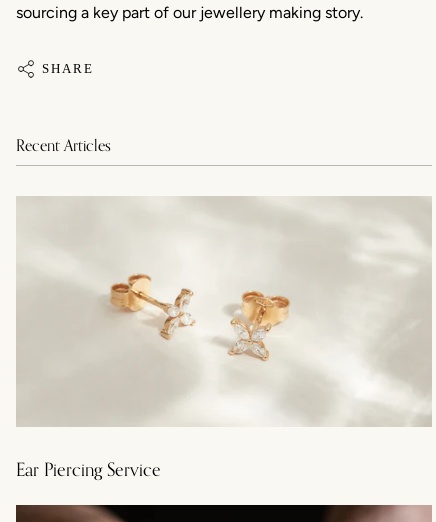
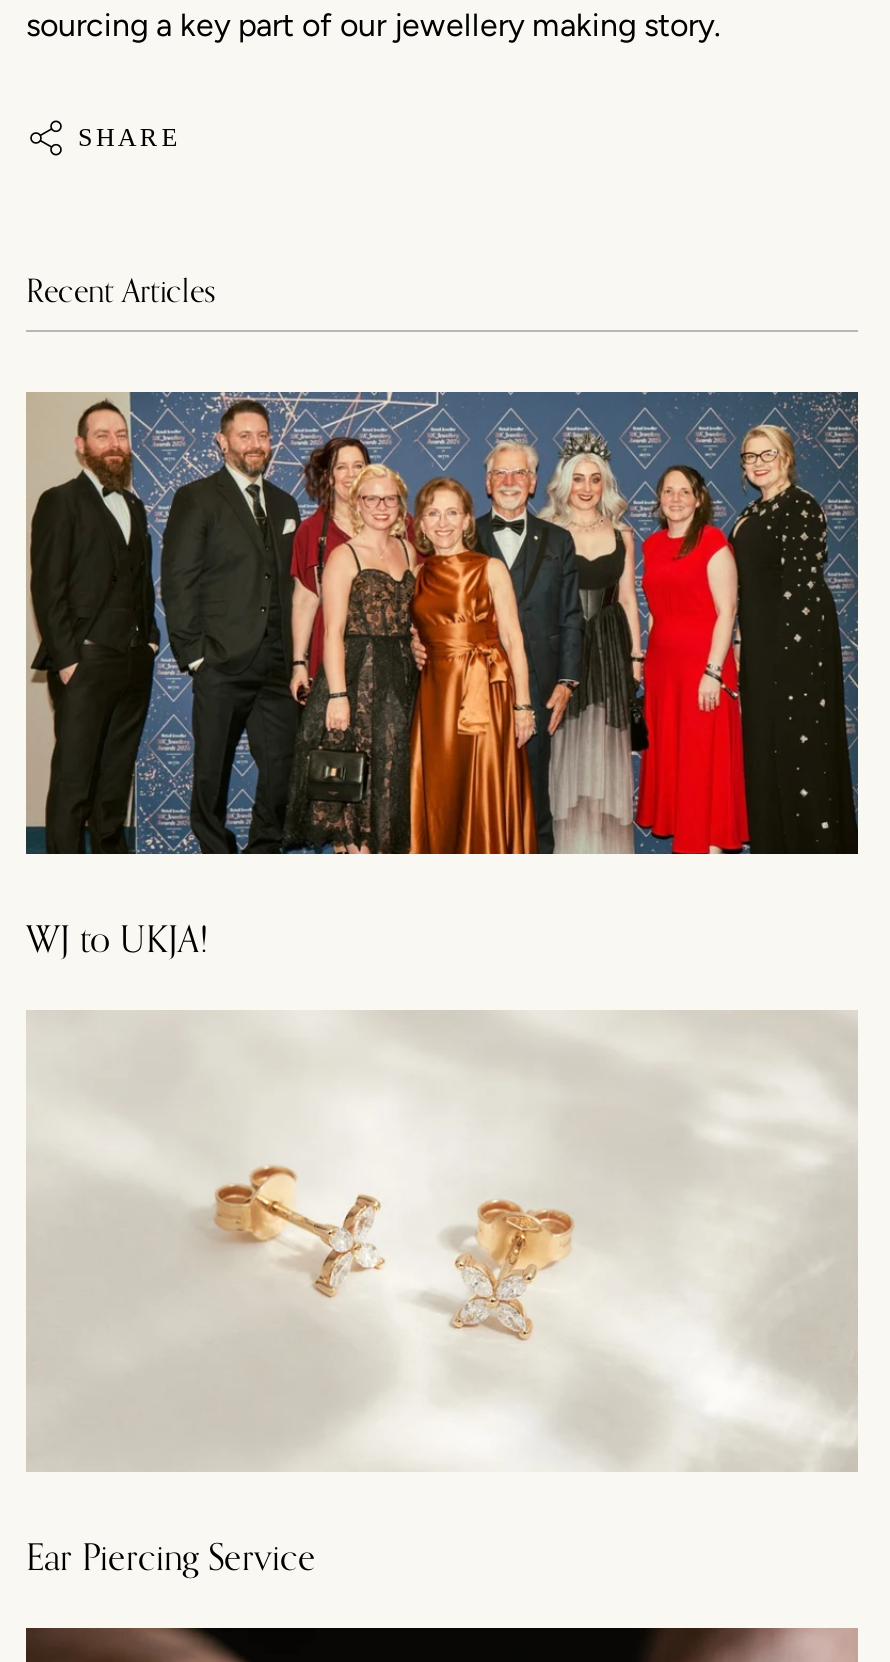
+ [image]
+ WJ to UKJA!
